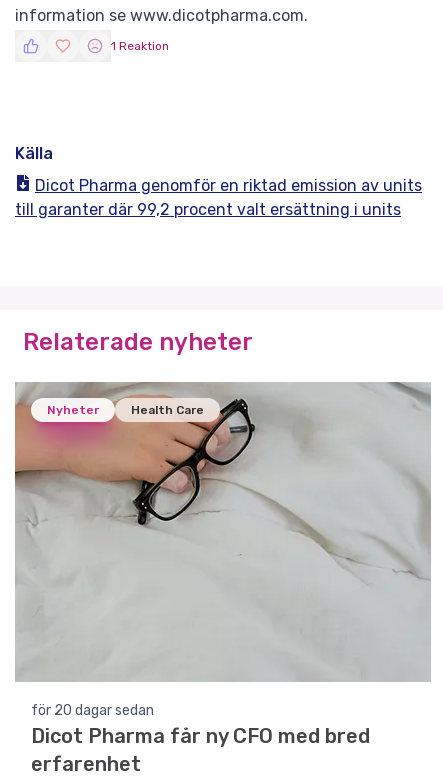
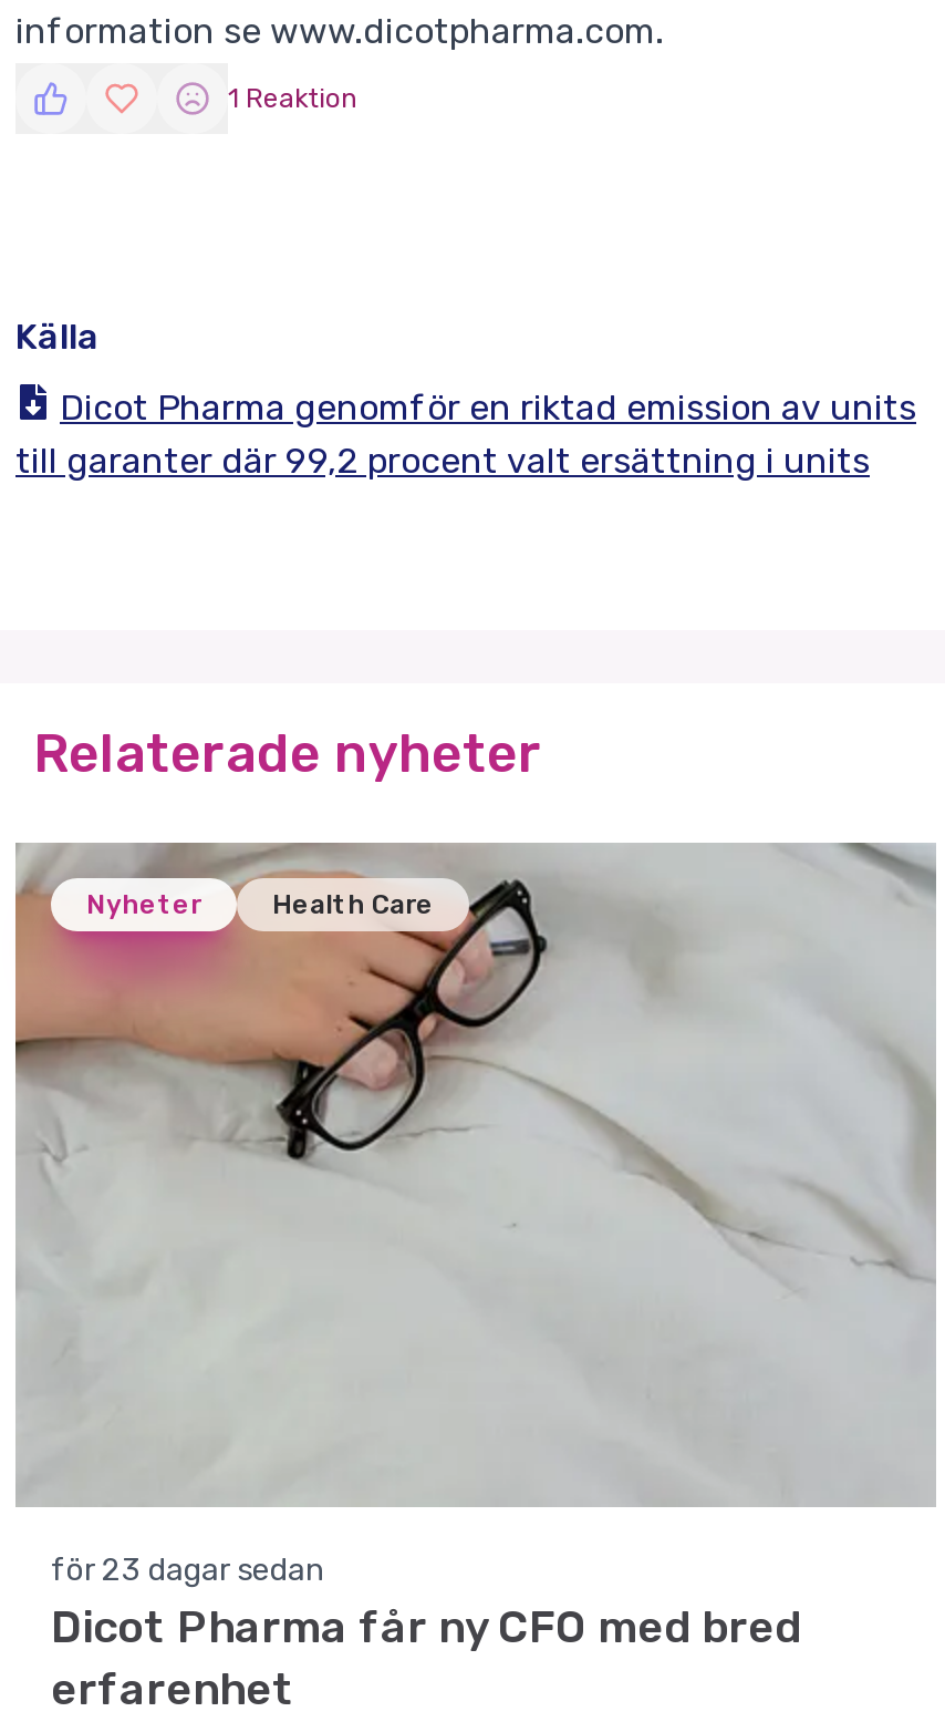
- för 20 dagar sedan
+ för 23 dagar sedan
